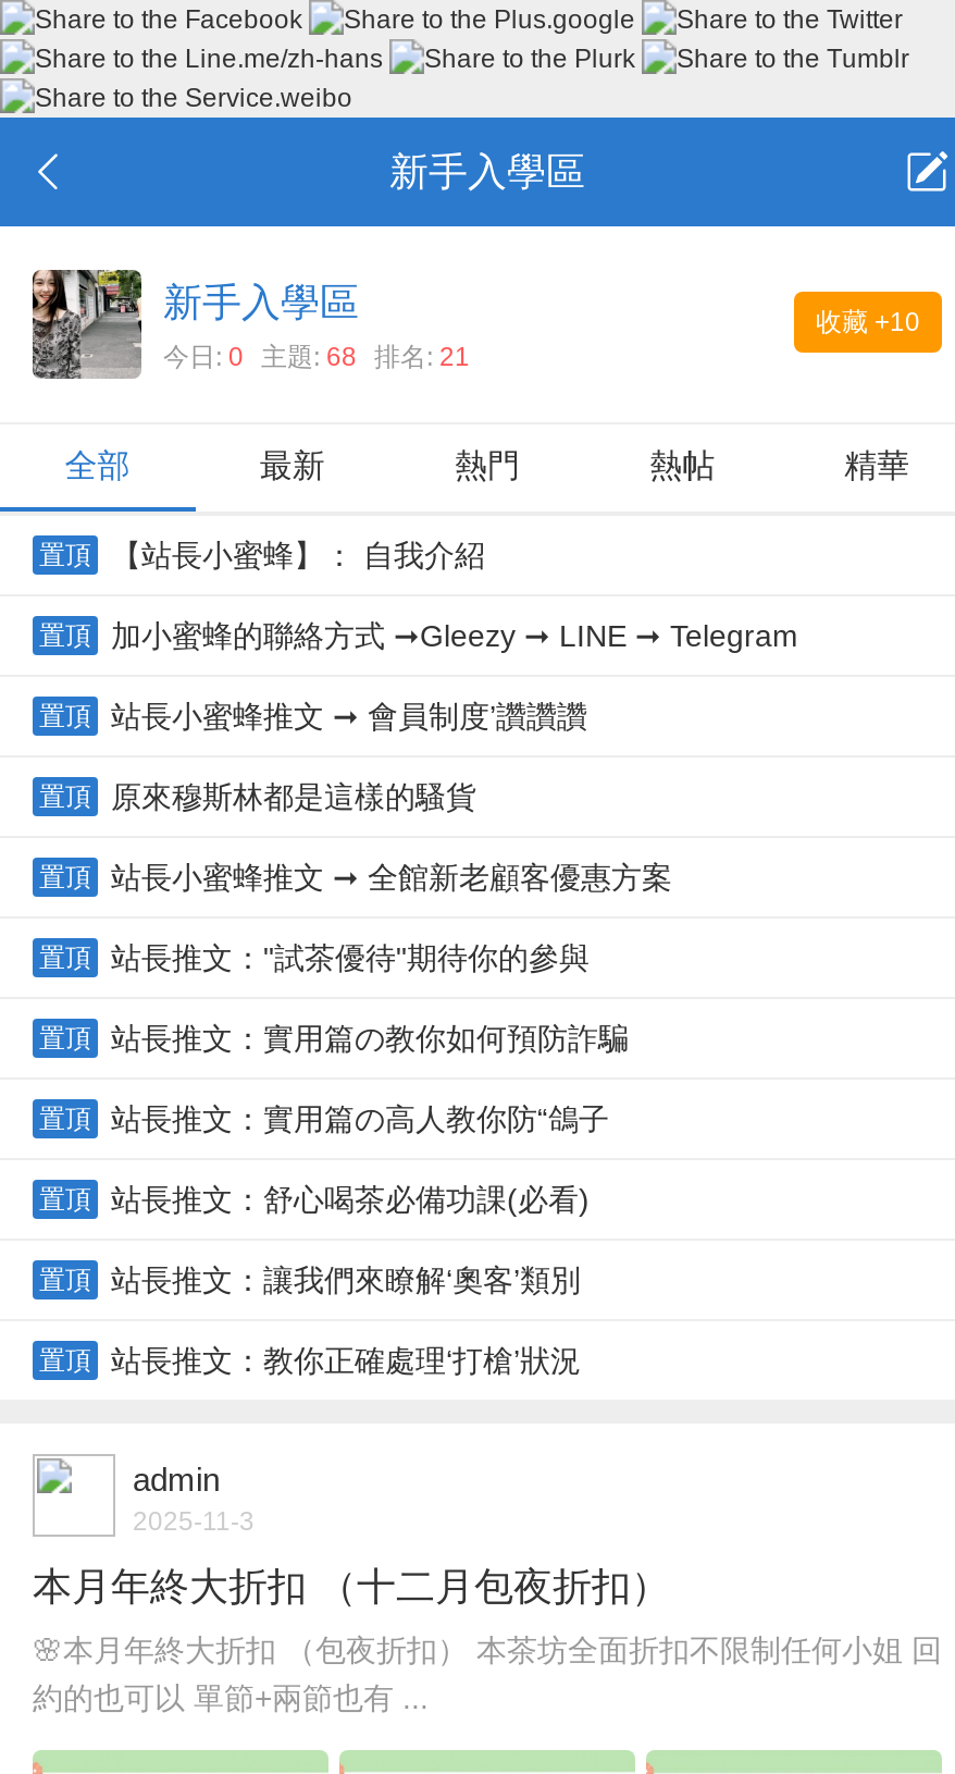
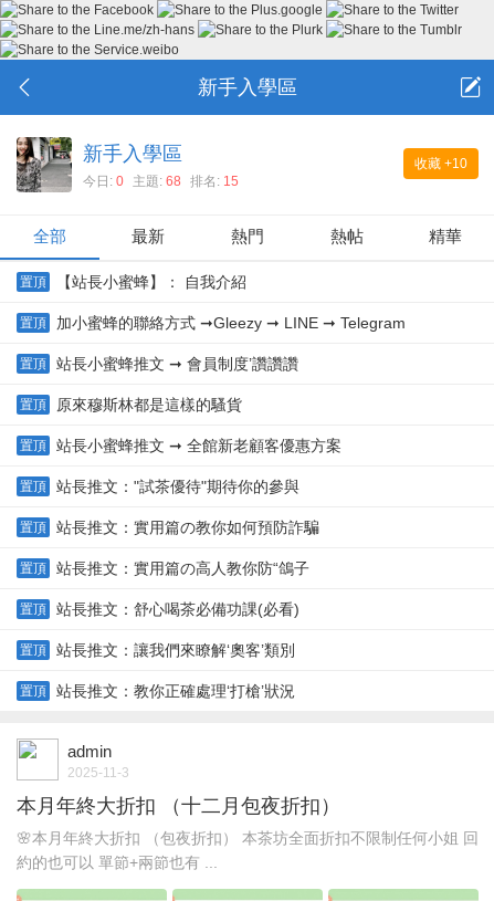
- 今日: 0 主題: 68 排名: 21
+ 今日: 0 主題: 68 排名: 15
